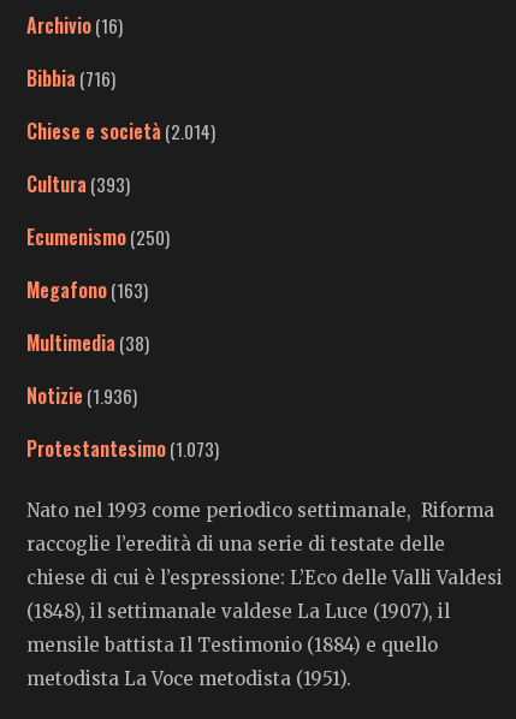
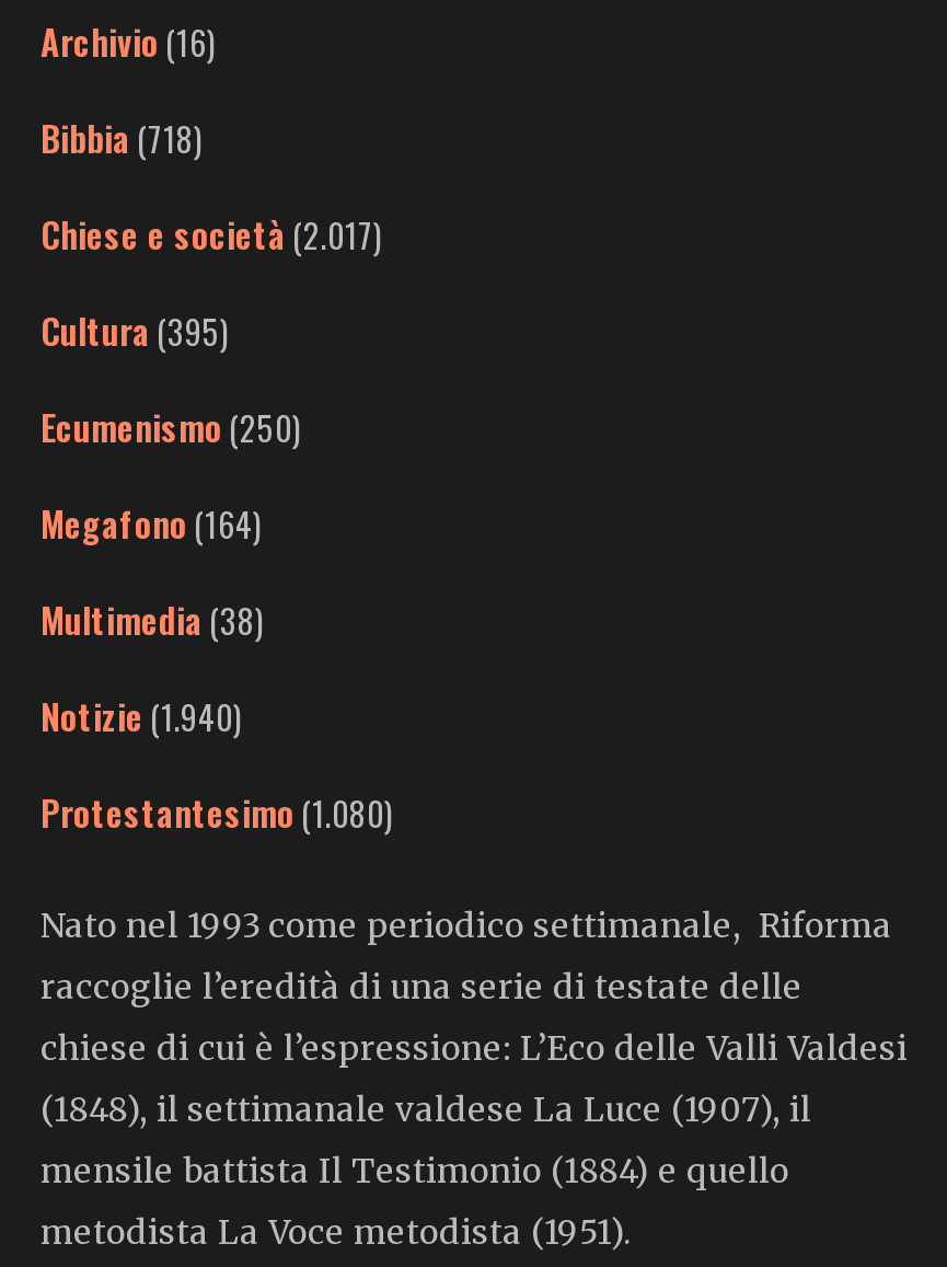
- Bibbia (716)
+ Bibbia (718)

- Chiese e società (2.014)
+ Chiese e società (2.017)

- Cultura (393)
+ Cultura (395)

- Megafono (163)
+ Megafono (164)

- Notizie (1.936)
+ Notizie (1.940)

- Protestantesimo (1.073)
+ Protestantesimo (1.080)
